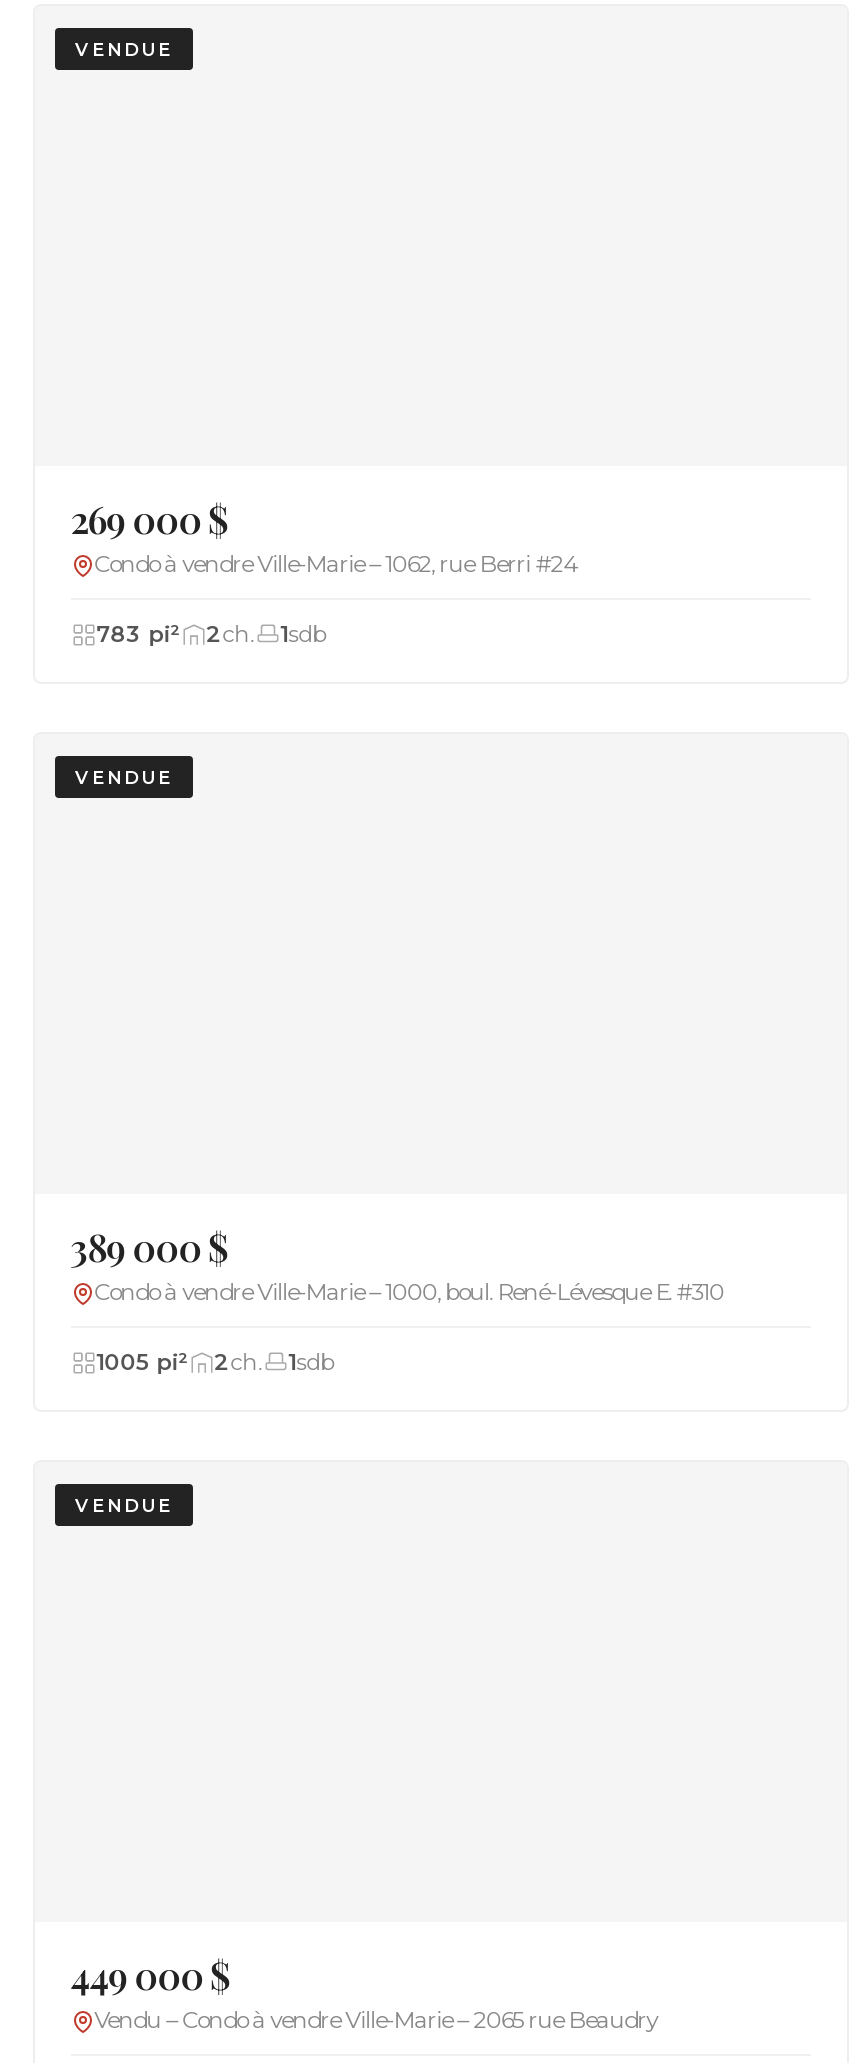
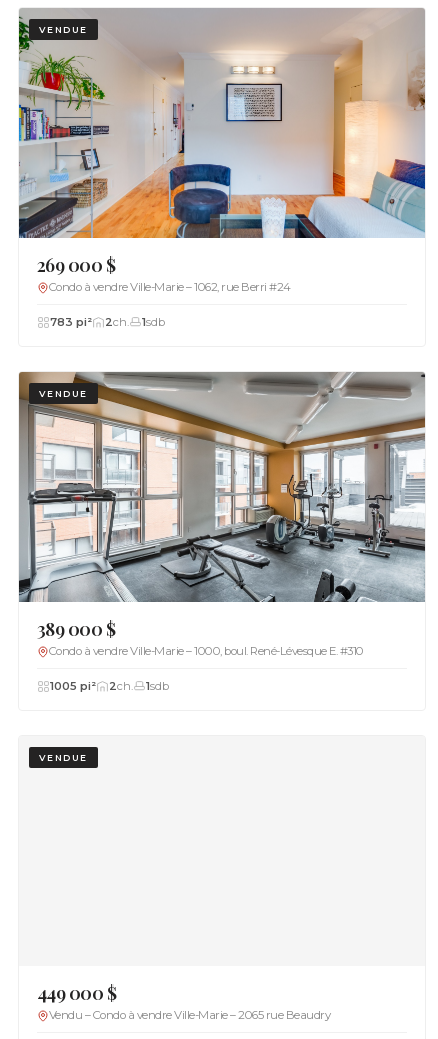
+ [image]

+ [image]
